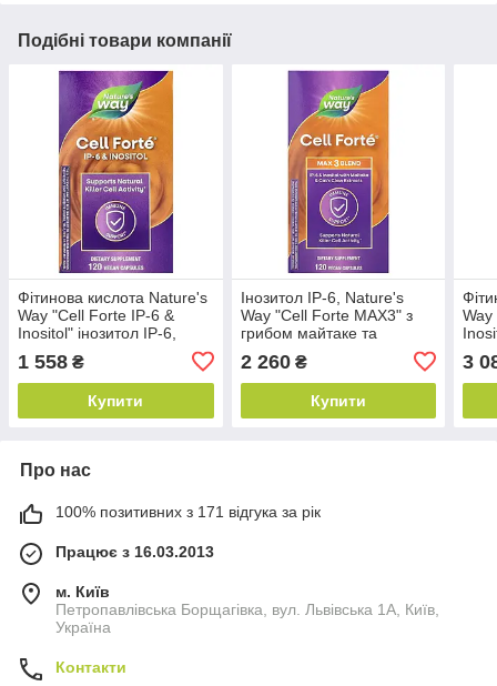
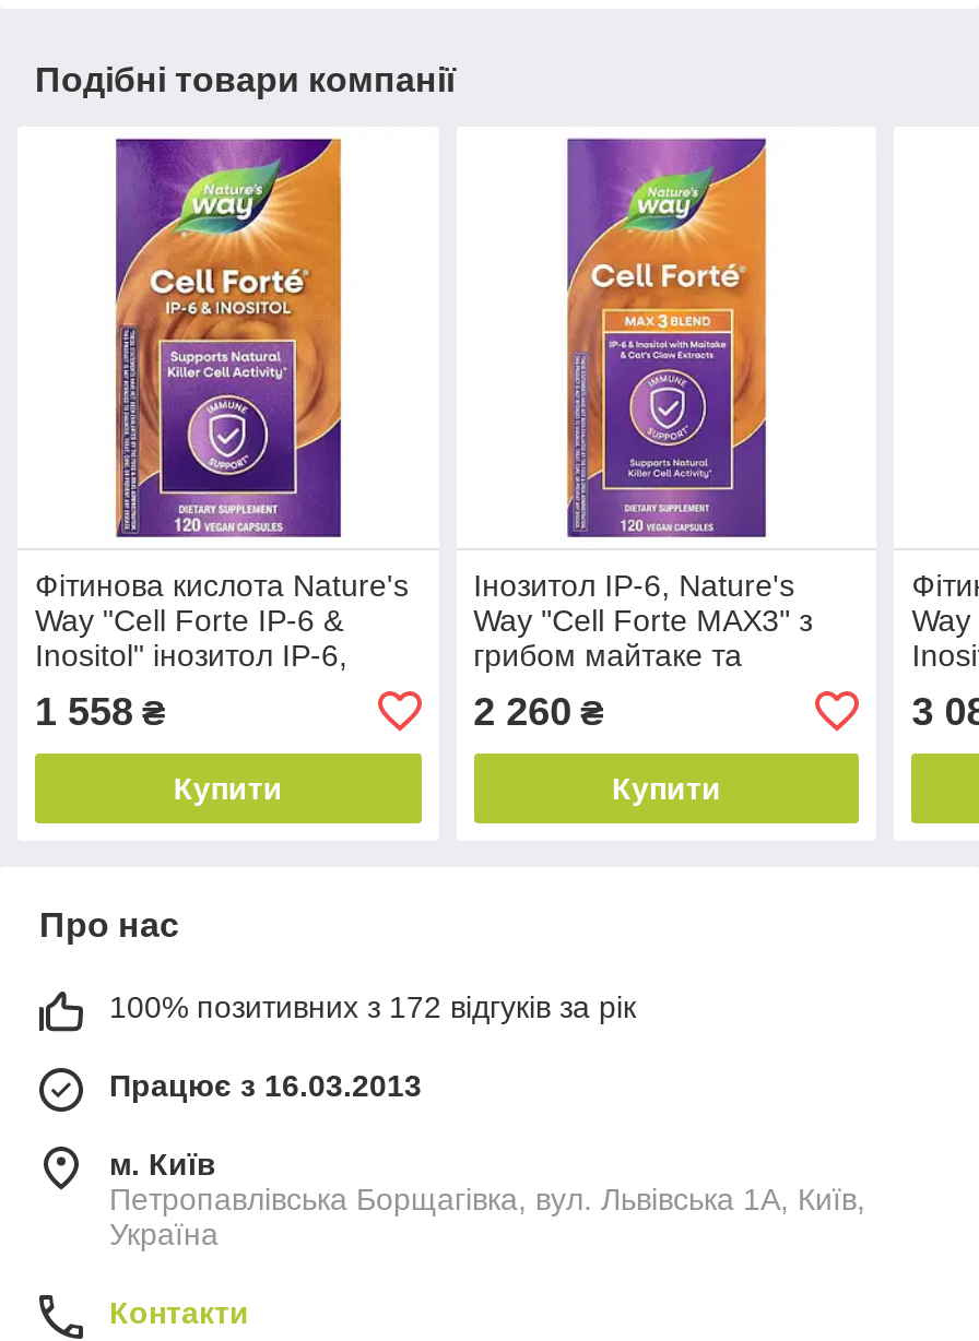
- 100% позитивних з 171 відгука за рік
+ 100% позитивних з 172 відгуків за рік
